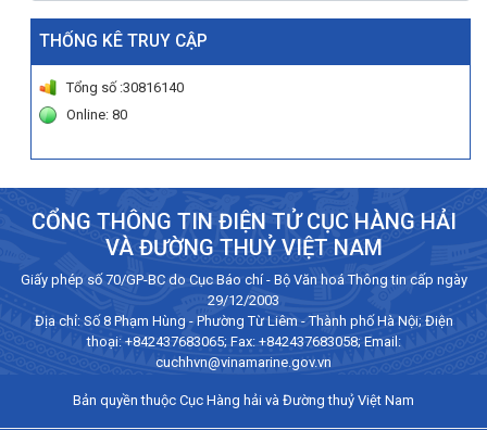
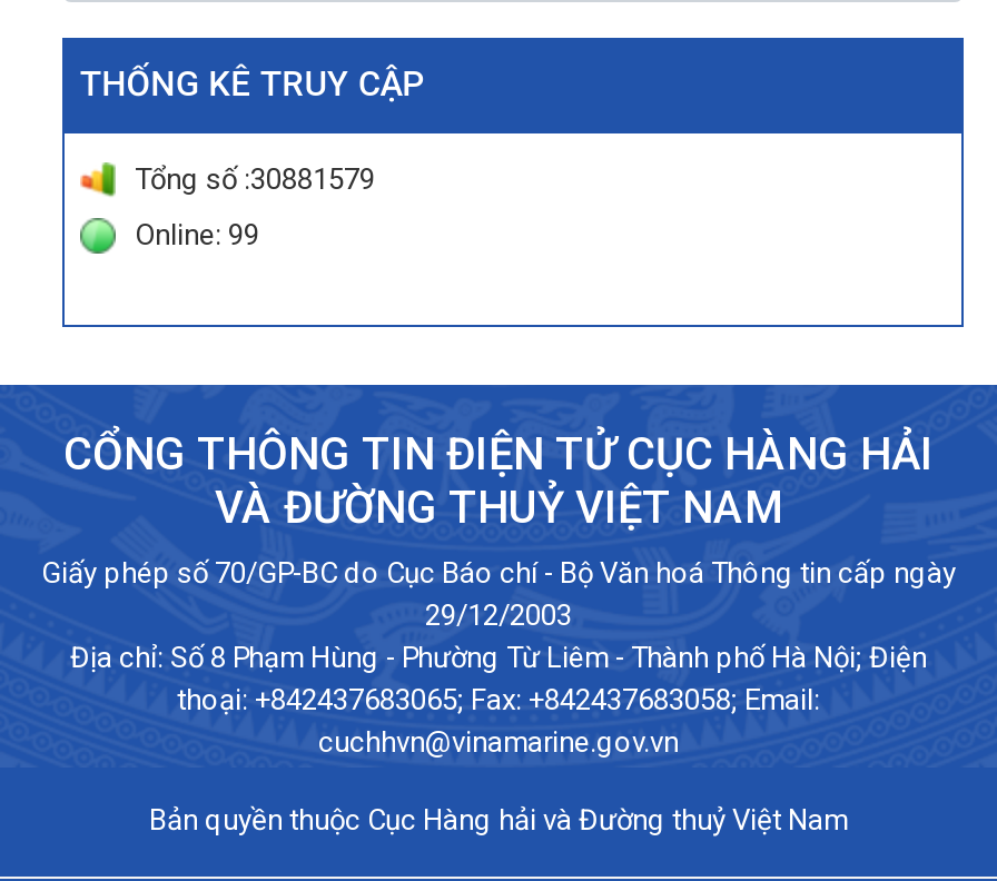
- Tổng số :30816140
+ Tổng số :30881579

- Online: 80
+ Online: 99
